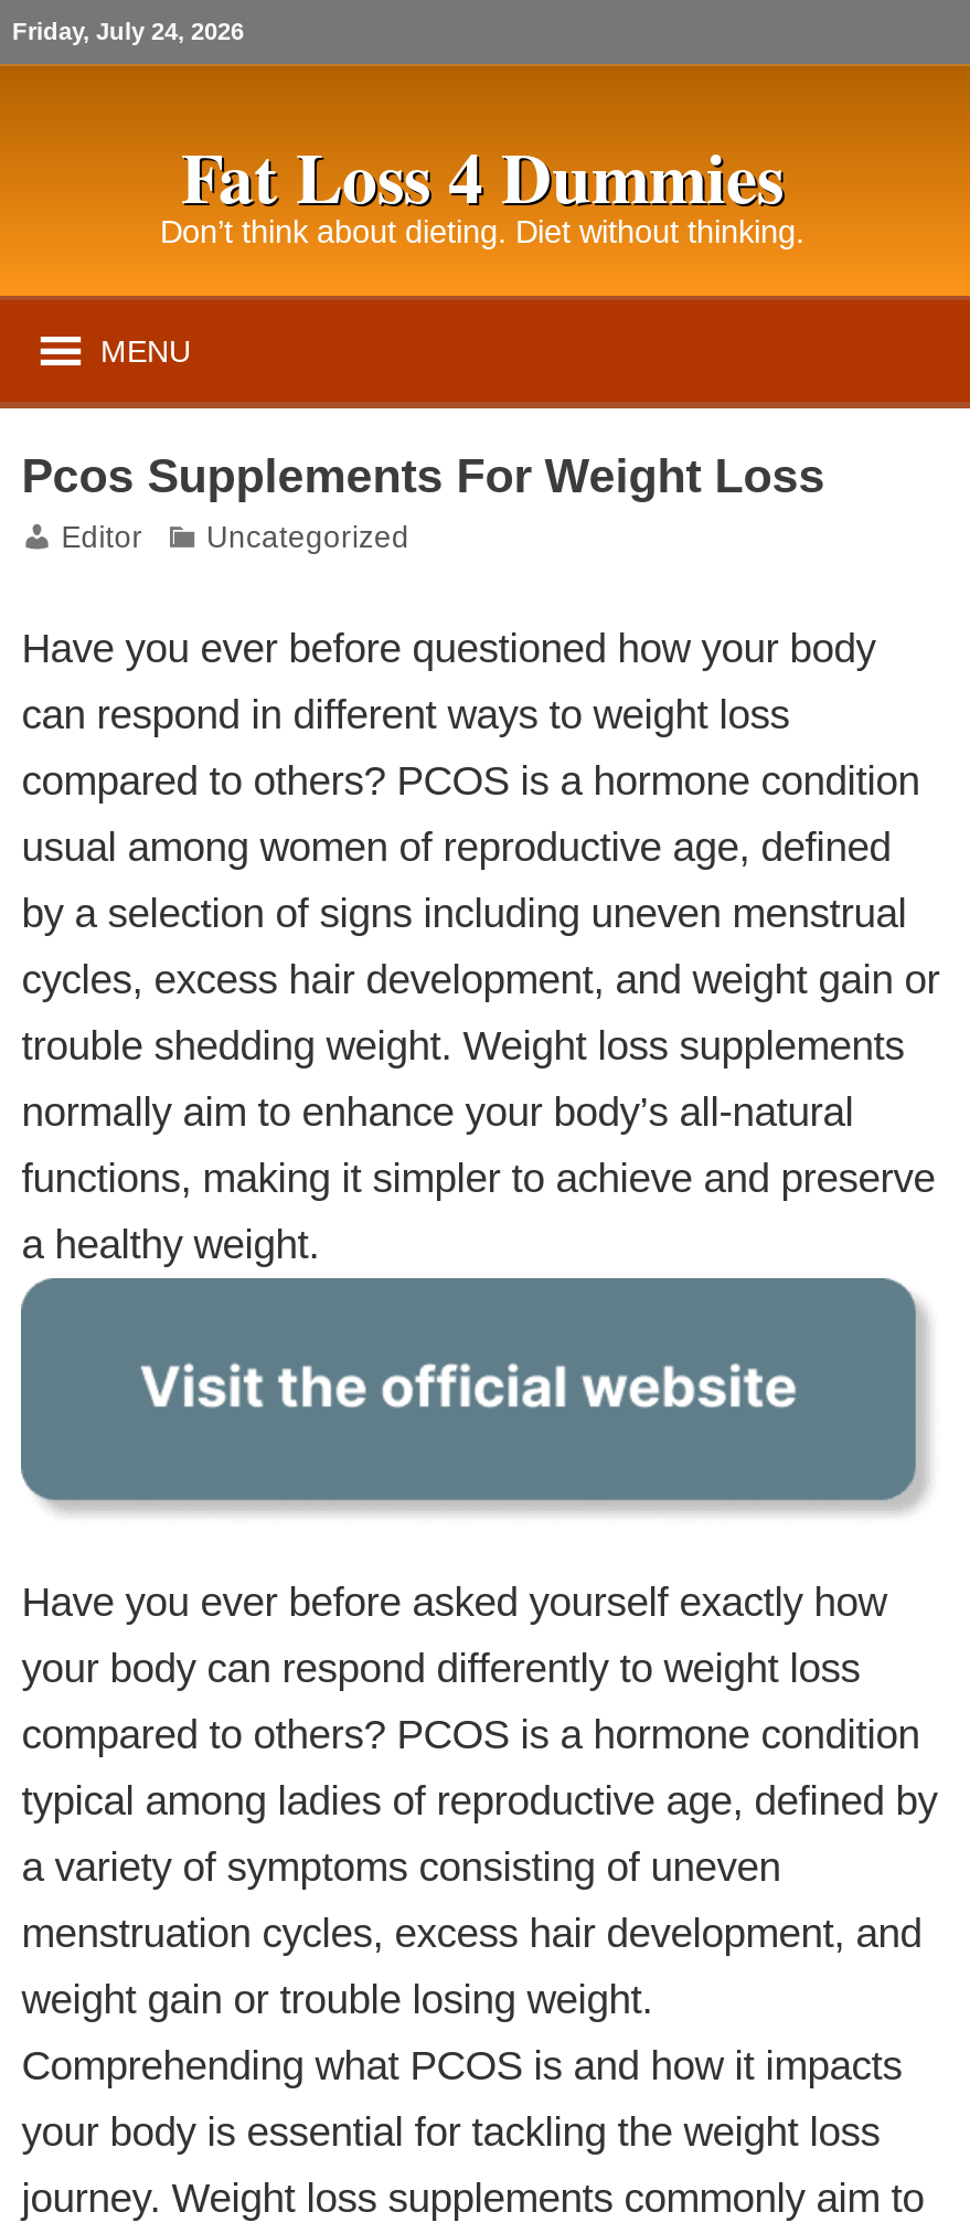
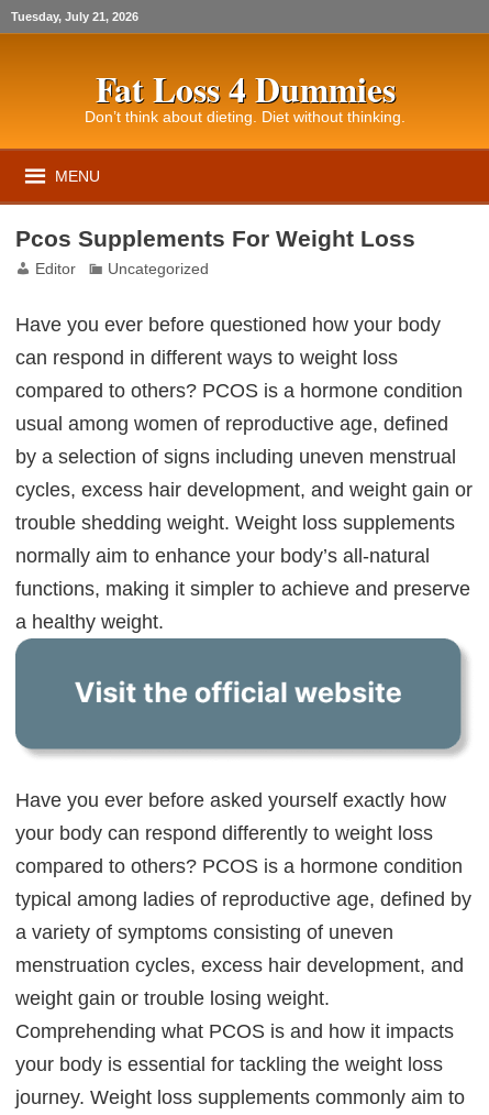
- Friday, July 24, 2026
+ Tuesday, July 21, 2026
